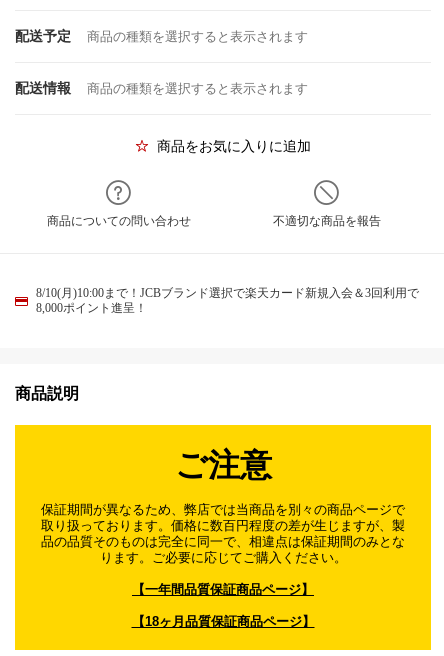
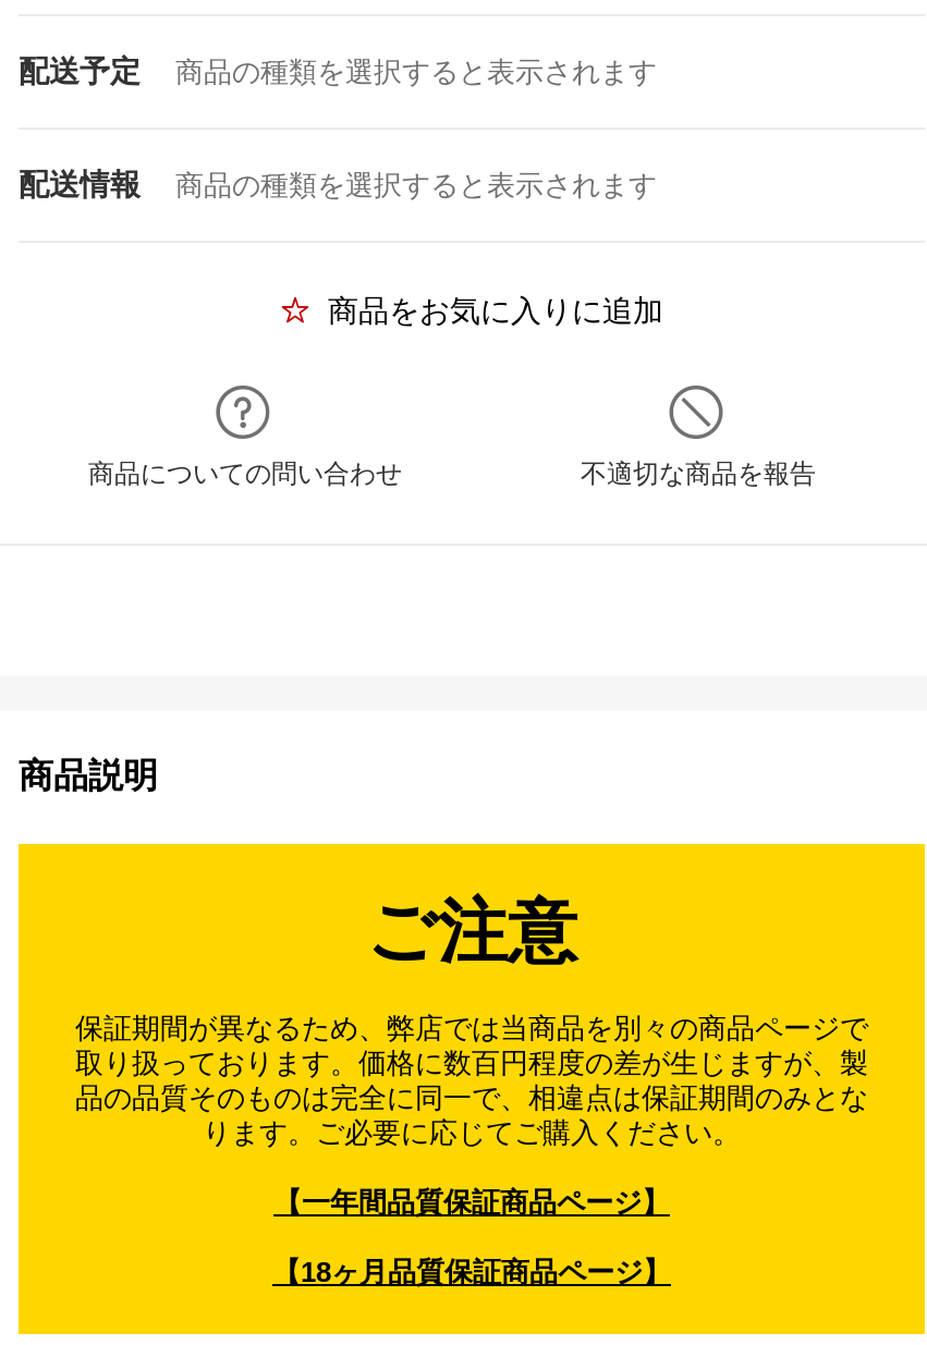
- 8/10(月)10:00まで！JCBブランド選択で楽天カード新規入会＆3回利用で
- 8,000ポイント進呈！
